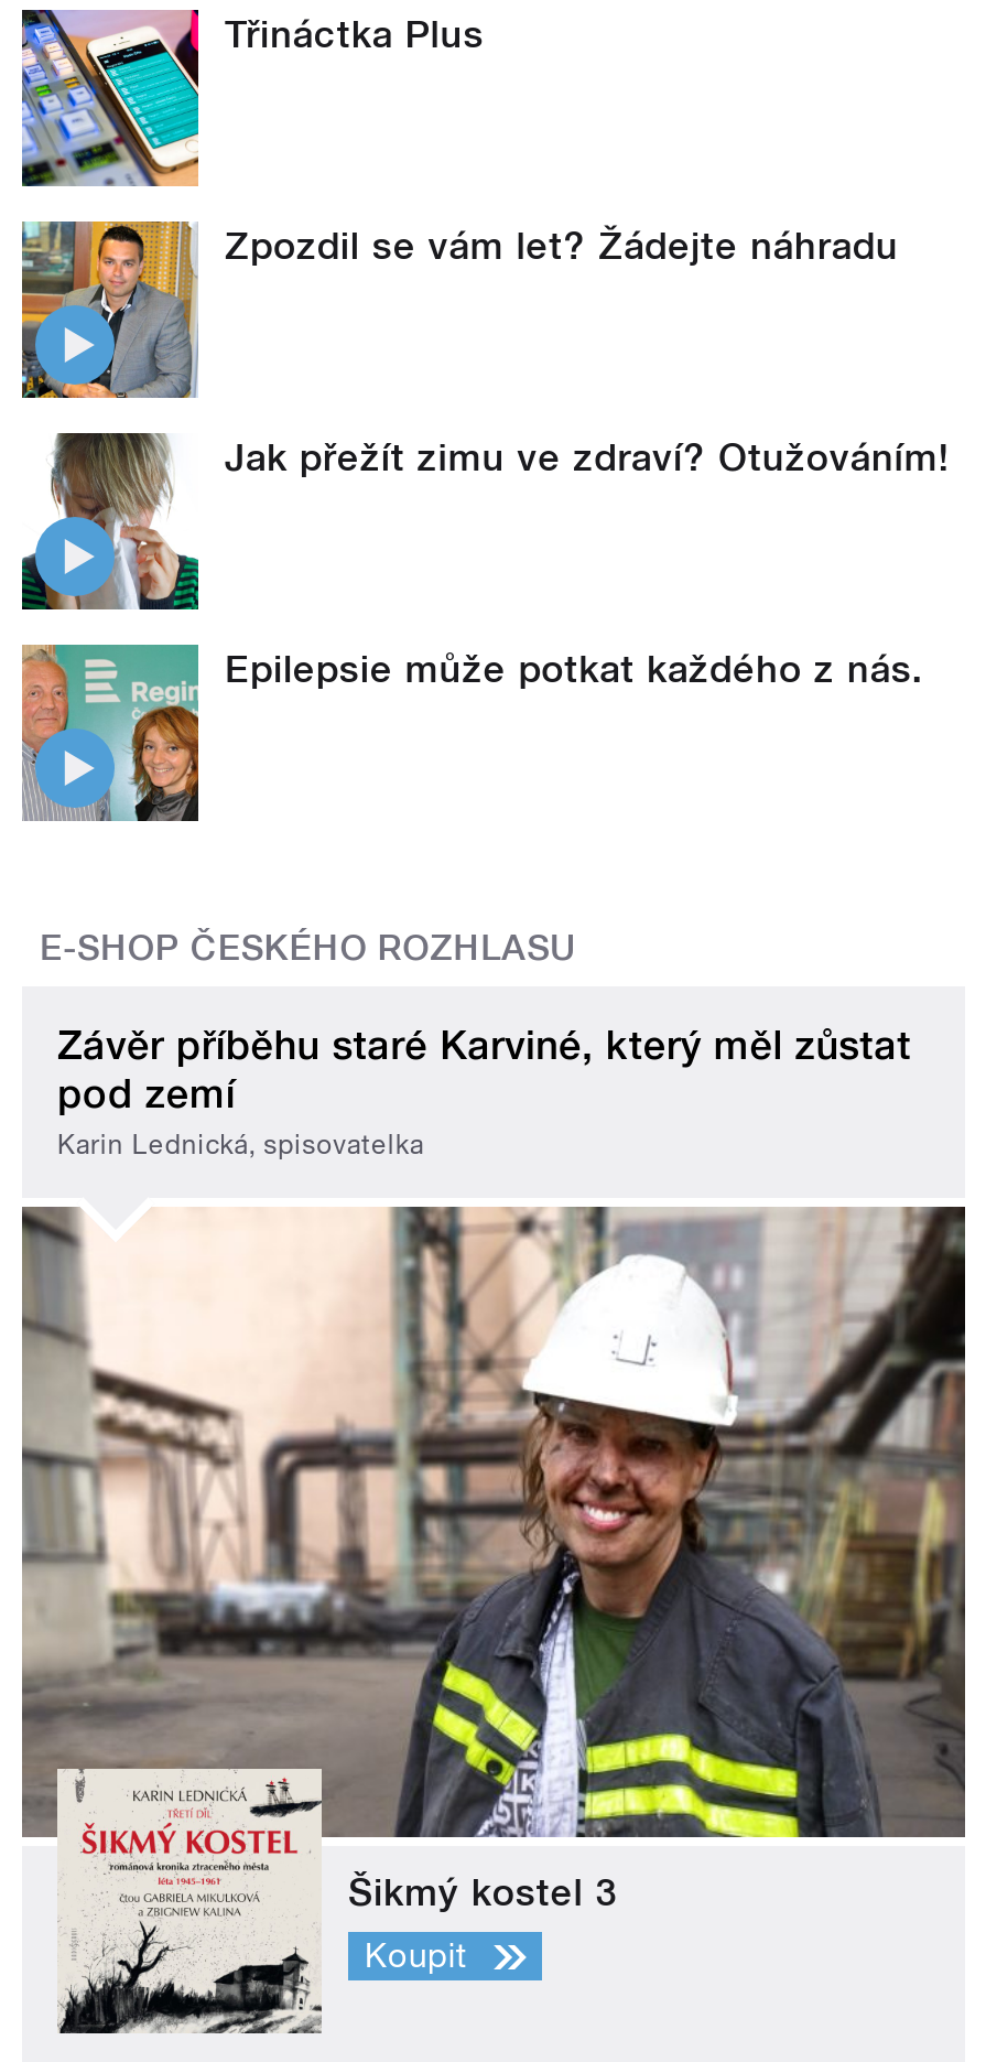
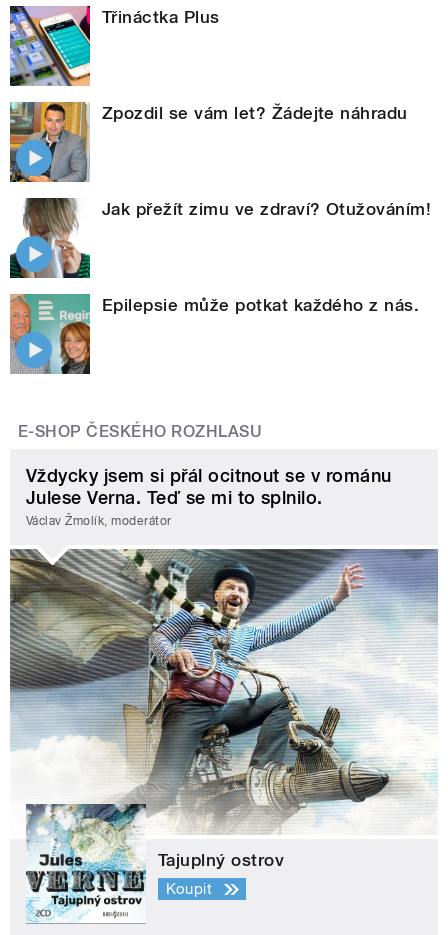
- Závěr příběhu staré Karviné, který měl zůstat
- pod zemí
- Karin Lednická, spisovatelka
+ Vždycky jsem si přál ocitnout se v románu
+ Julese Verna. Teď se mi to splnilo.
+ Václav Žmolík, moderátor

- [image]
- Šikmý kostel 3
+ [image]
+ Tajuplný ostrov
